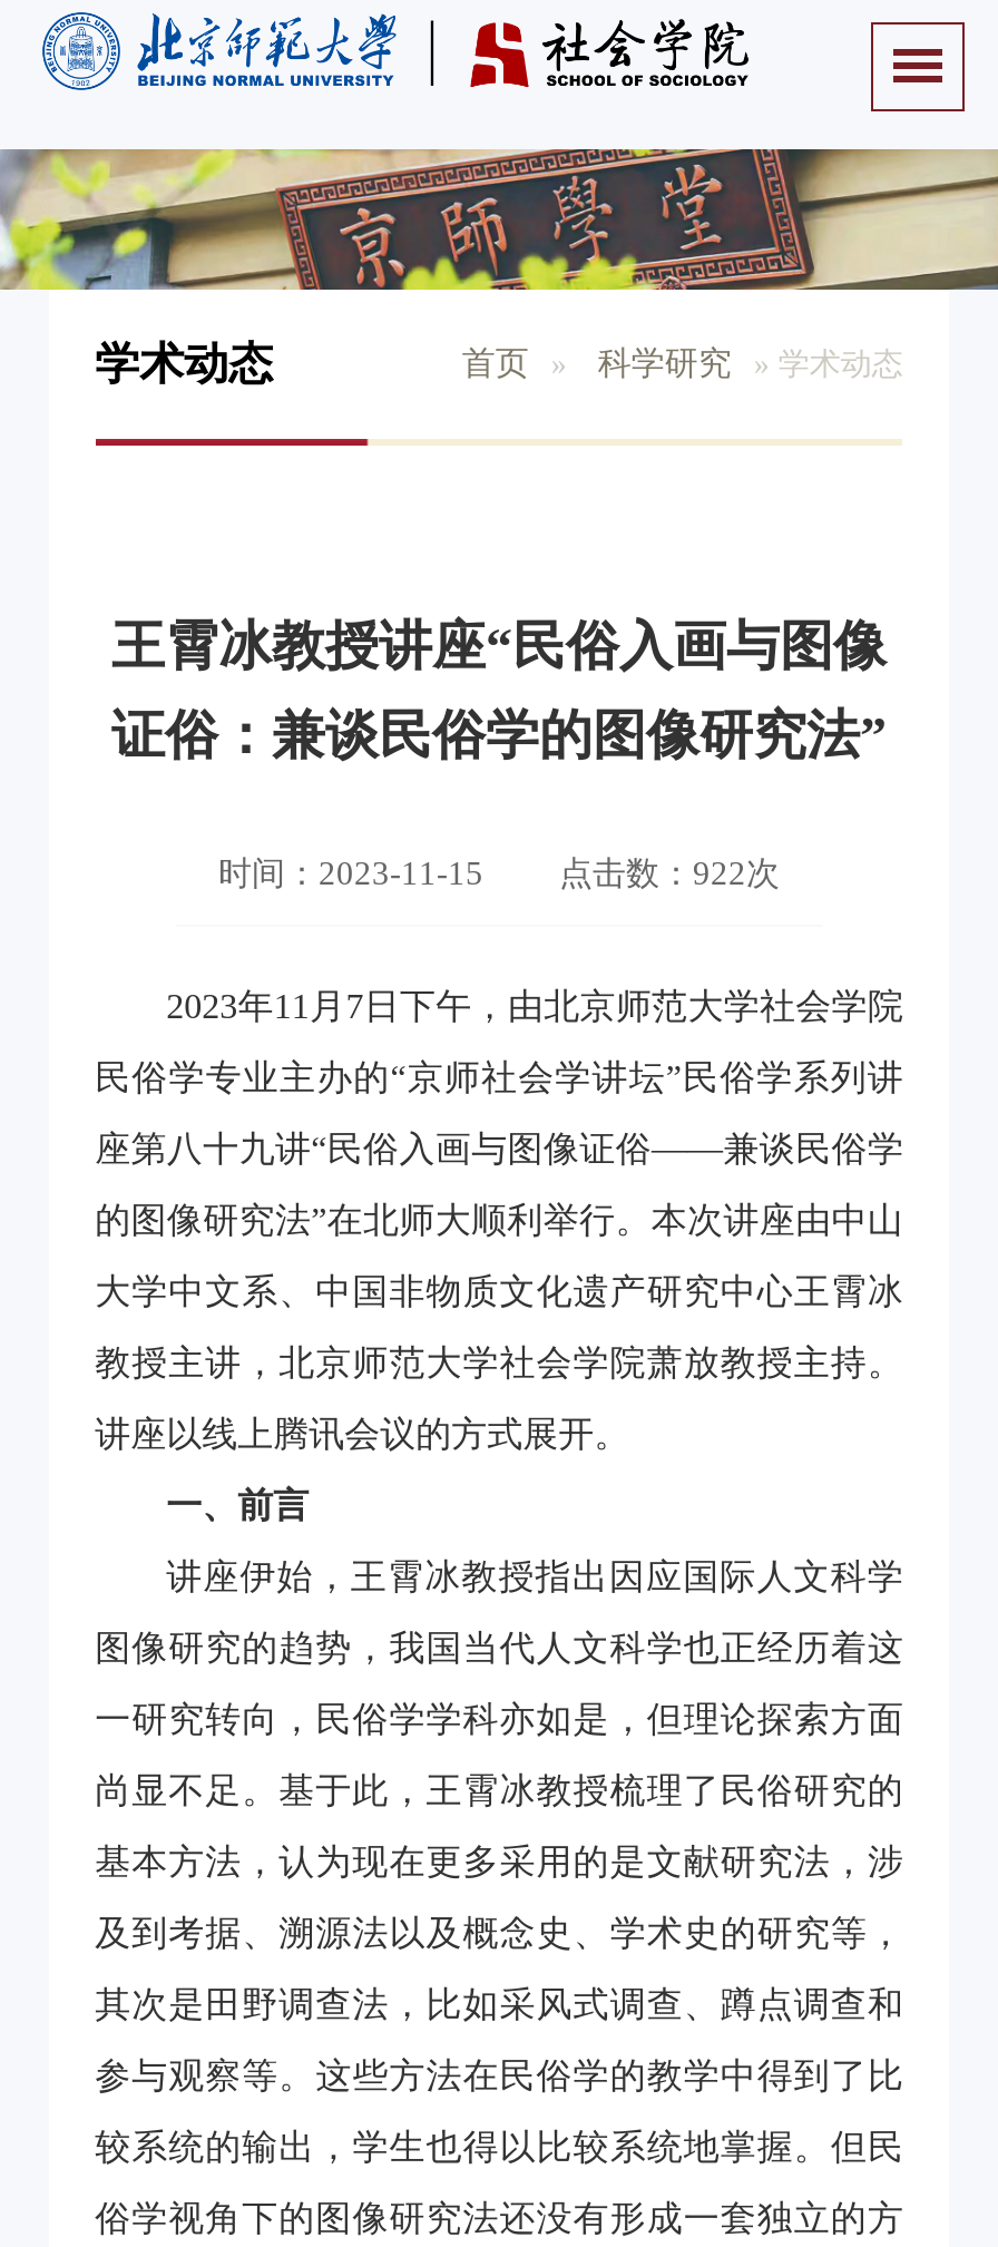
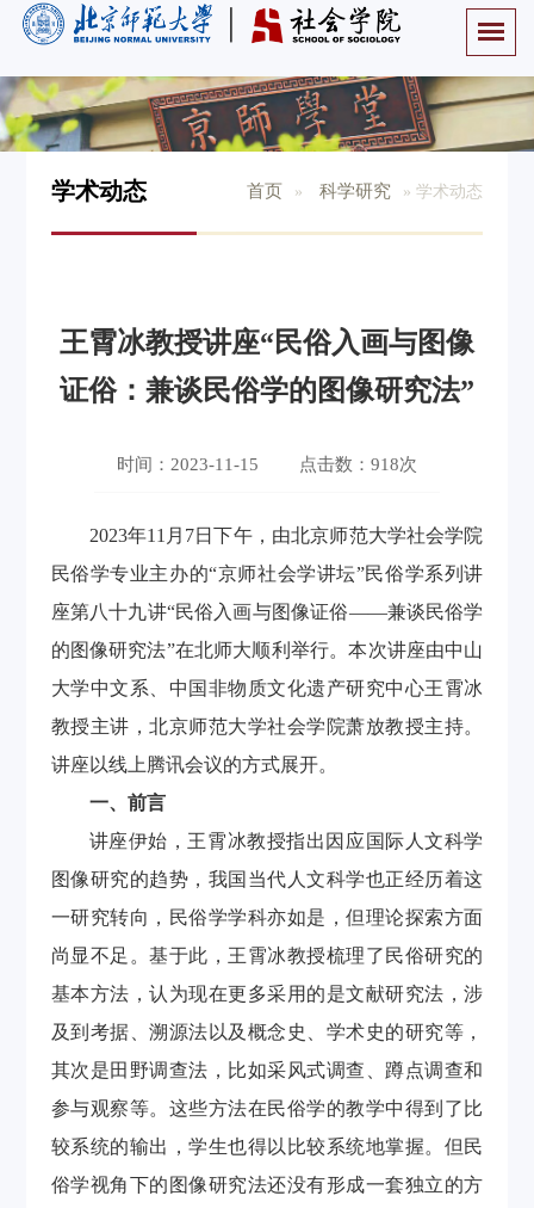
- 点击数：922次
+ 点击数：918次
